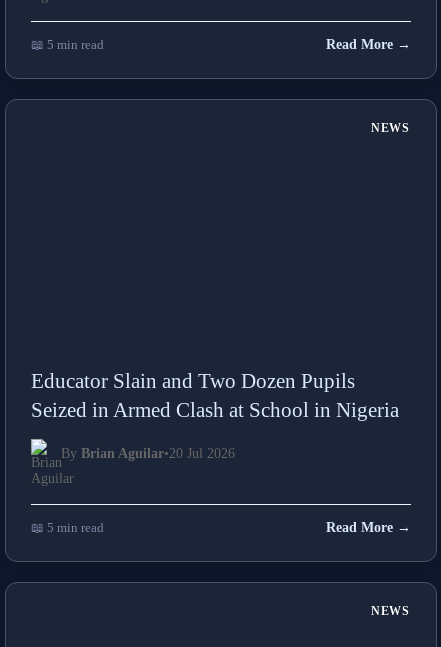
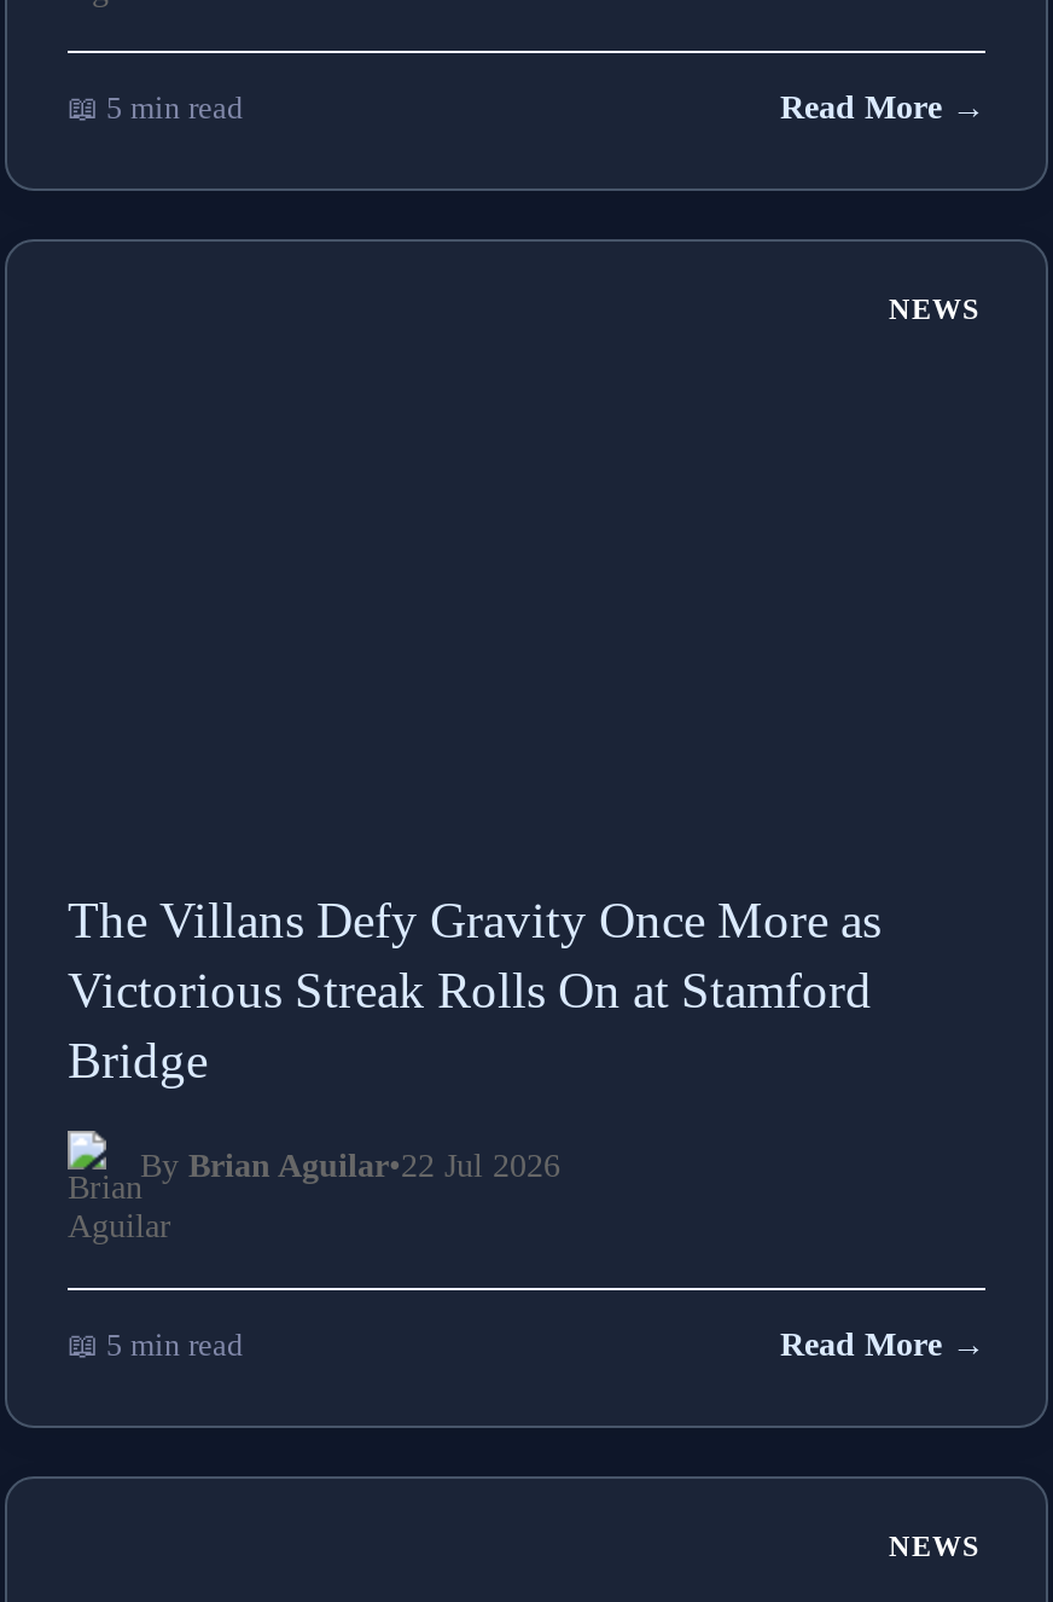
- Educator Slain and Two Dozen Pupils
- Seized in Armed Clash at School in Nigeria
+ The Villans Defy Gravity Once More as
+ Victorious Streak Rolls On at Stamford
+ Bridge

- By Brian Aguilar•20 Jul 2026
+ By Brian Aguilar•22 Jul 2026
